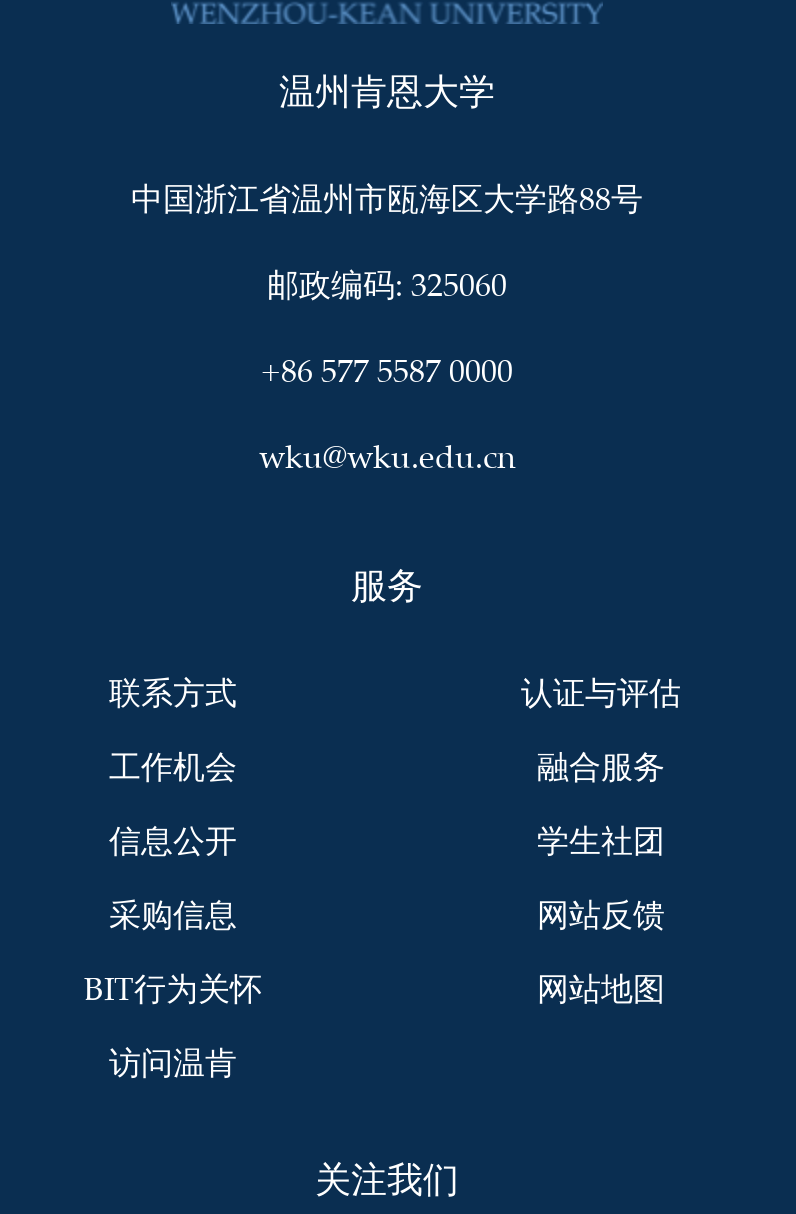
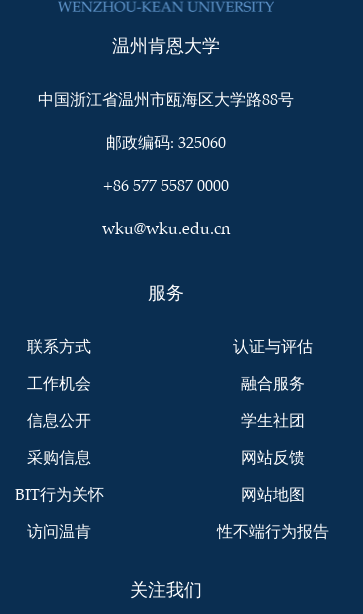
+ 性不端行为报告
